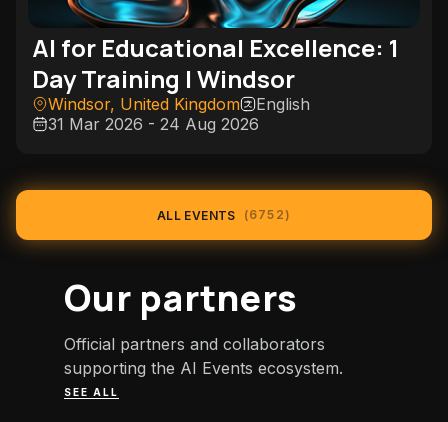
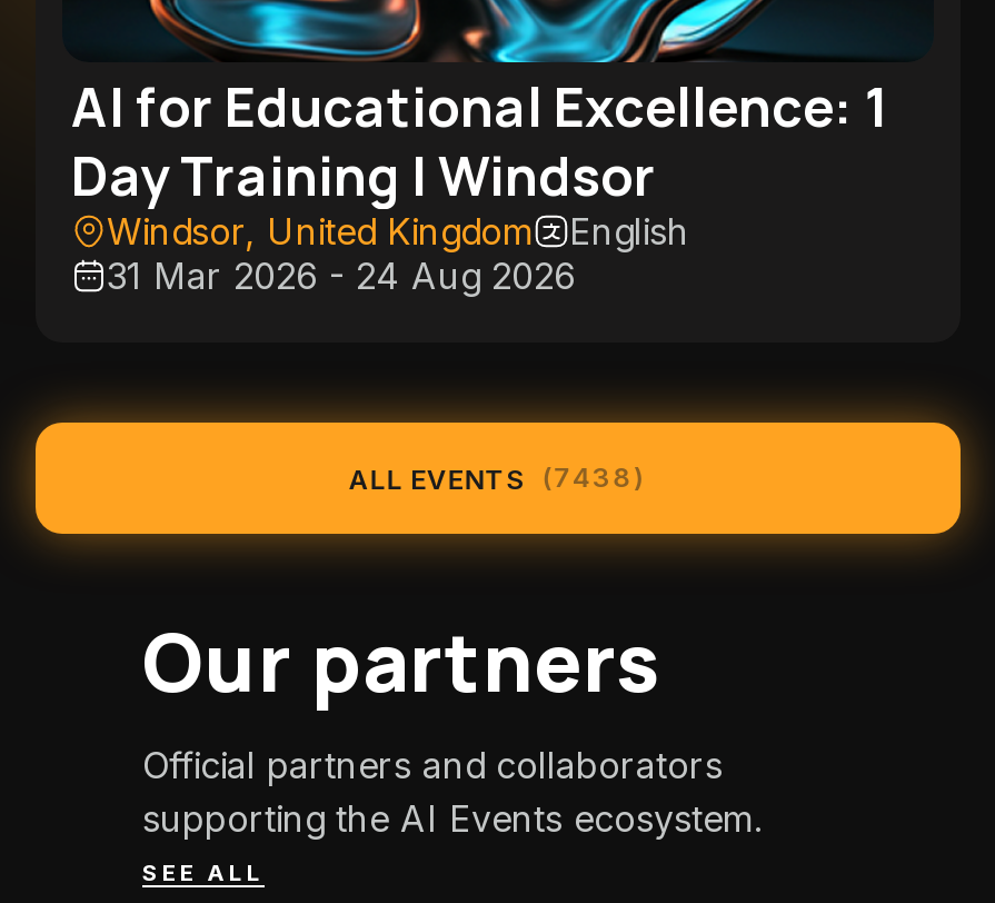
- ALL EVENTS (6752)
+ ALL EVENTS (7438)
